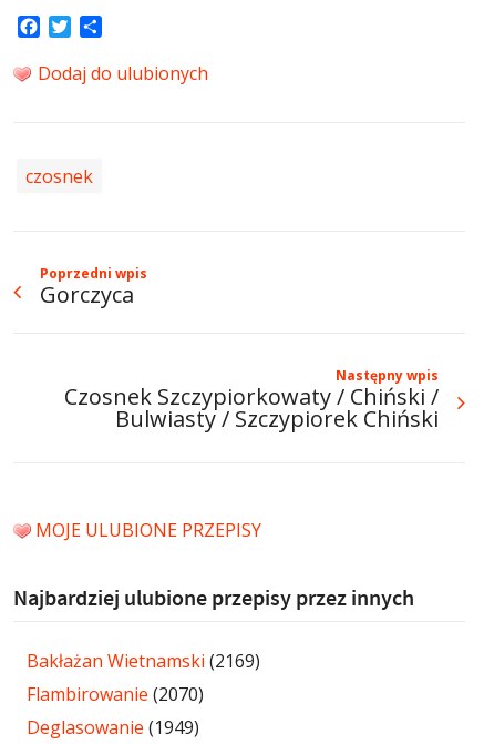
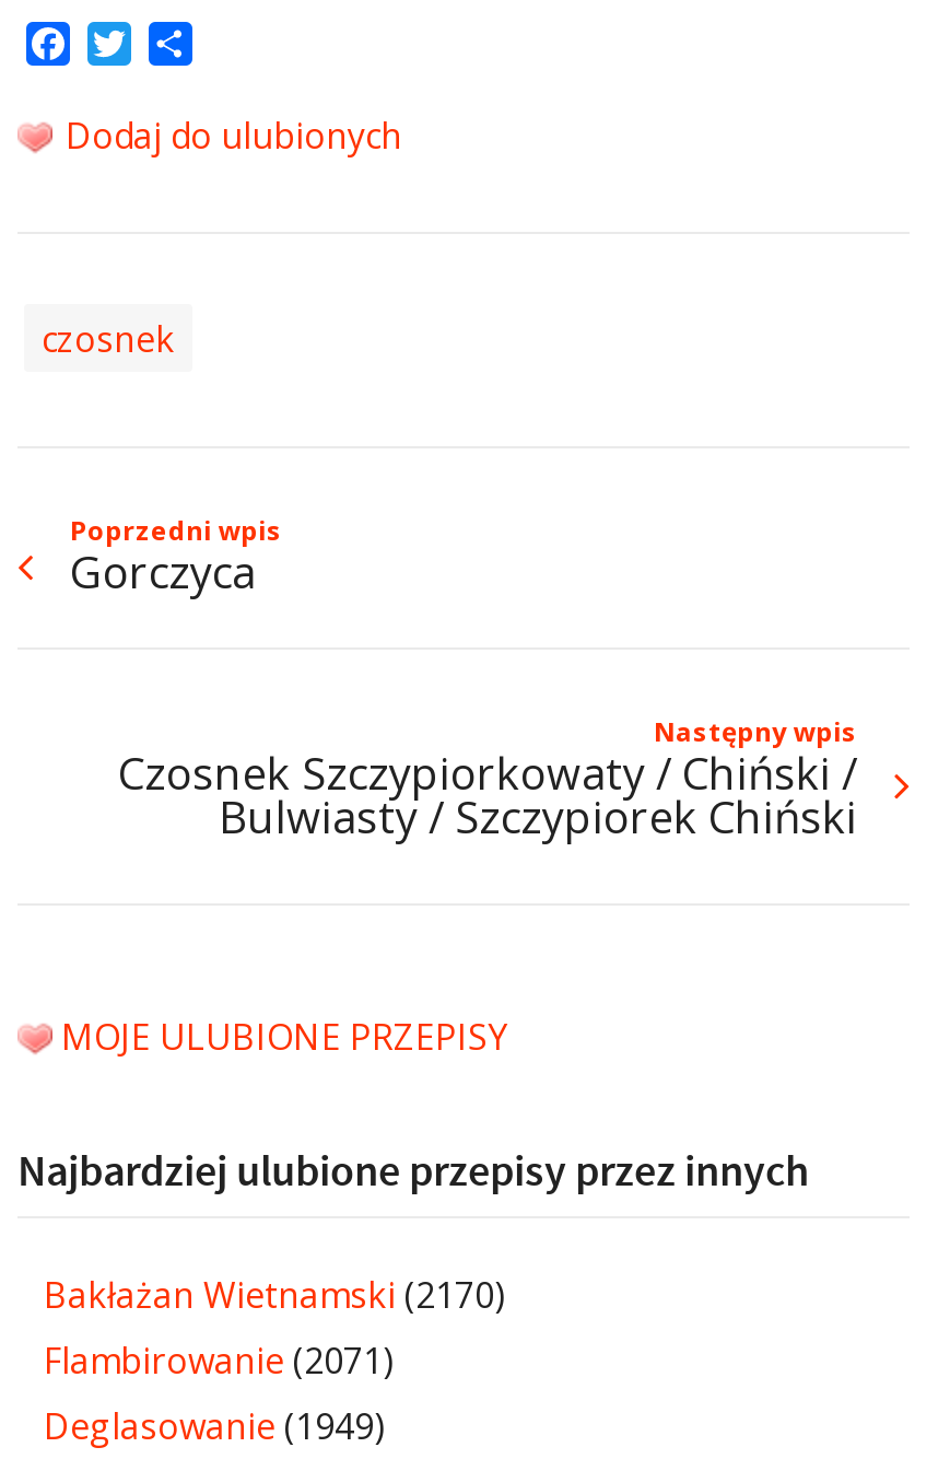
- Bakłażan Wietnamski (2169)
+ Bakłażan Wietnamski (2170)

- Flambirowanie (2070)
+ Flambirowanie (2071)
